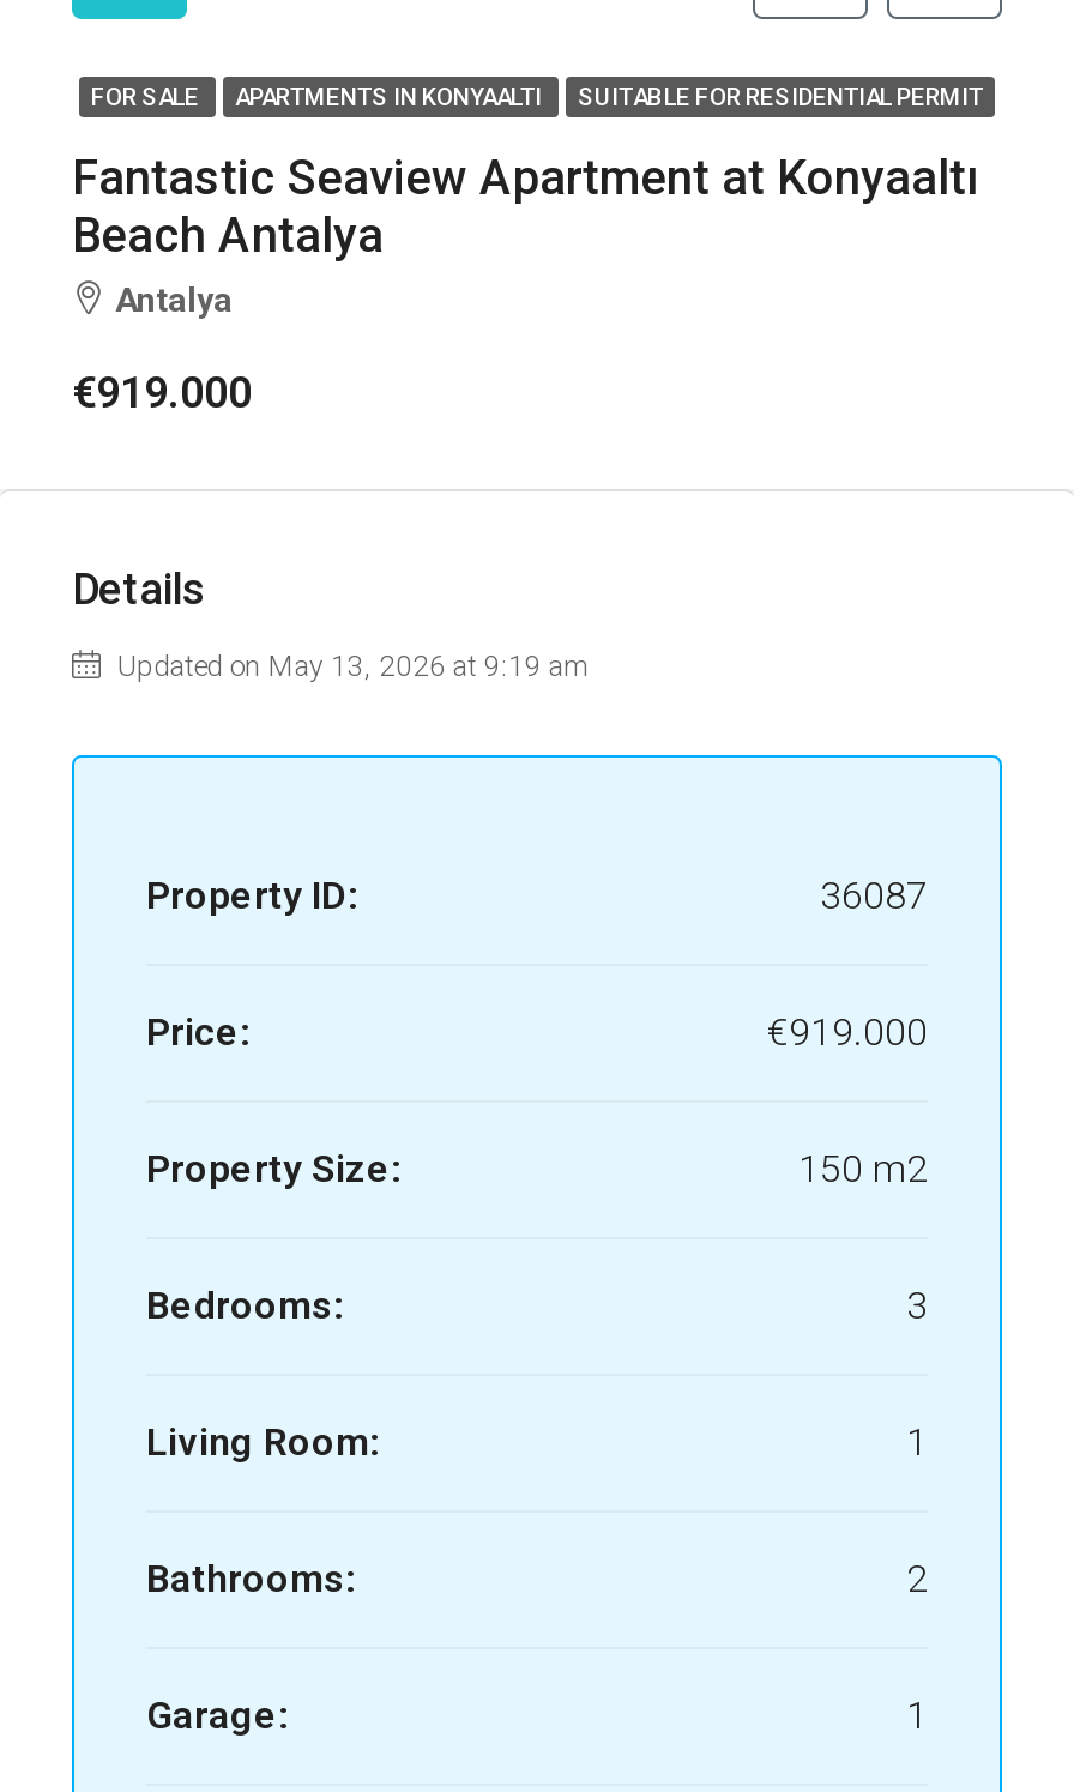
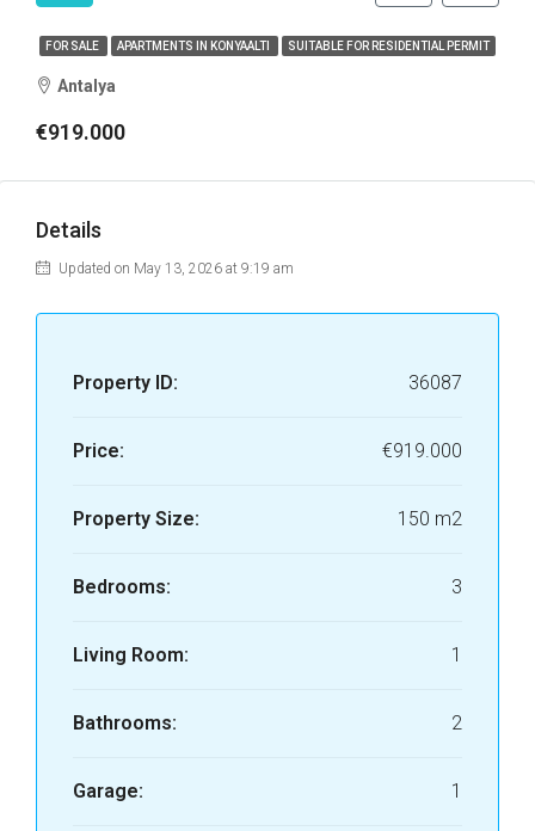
- Fantastic Seaview Apartment at Konyaaltı
- Beach Antalya
